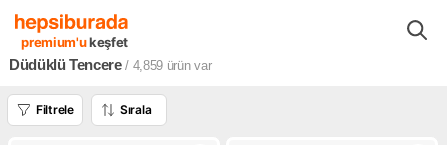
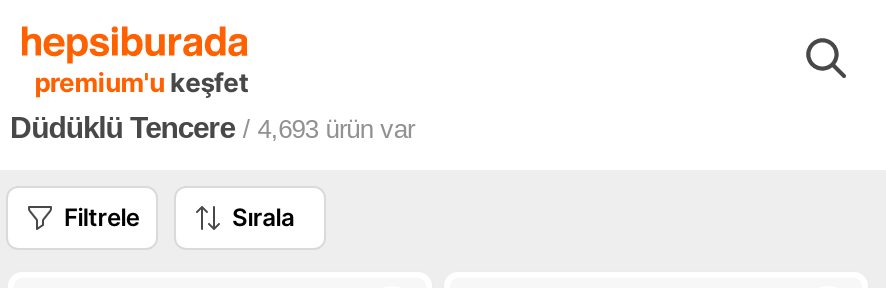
- Düdüklü Tencere / 4,859 ürün var
+ Düdüklü Tencere / 4,693 ürün var
